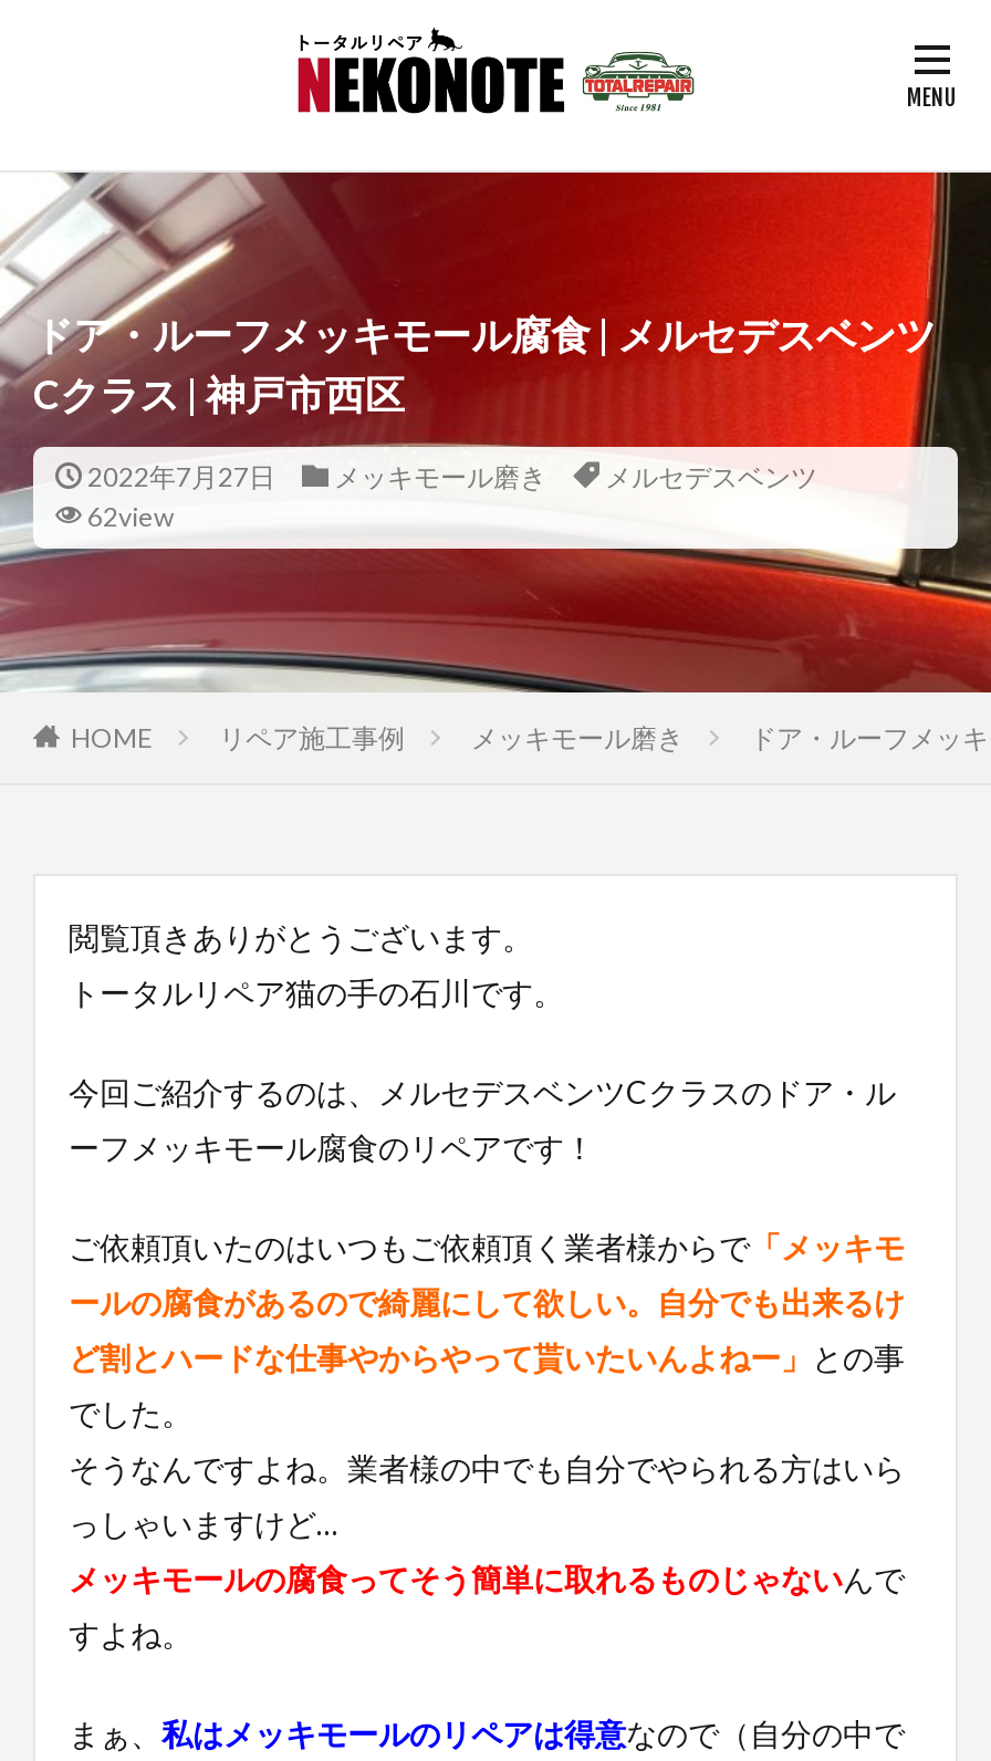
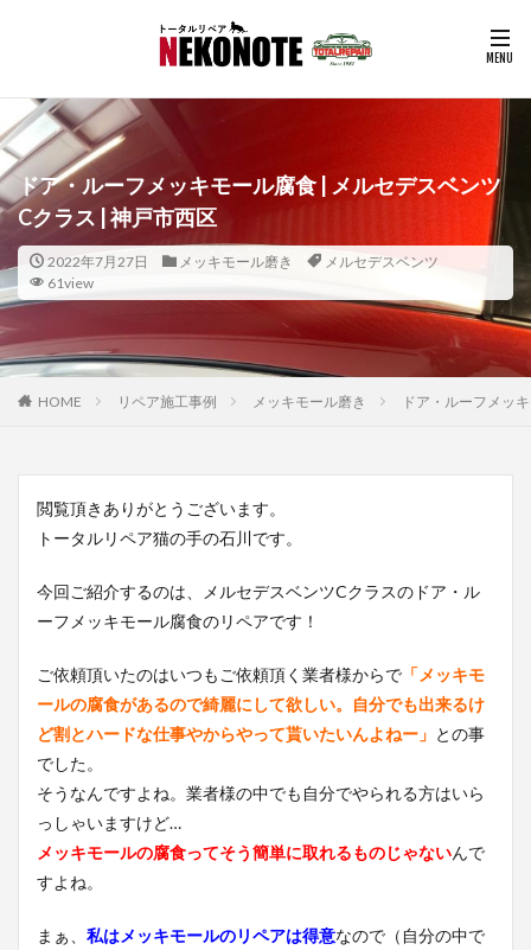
- 62view
+ 61view
